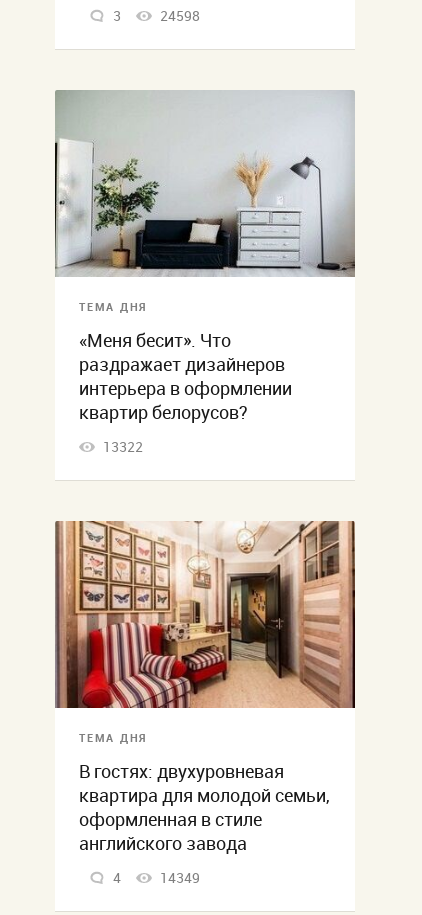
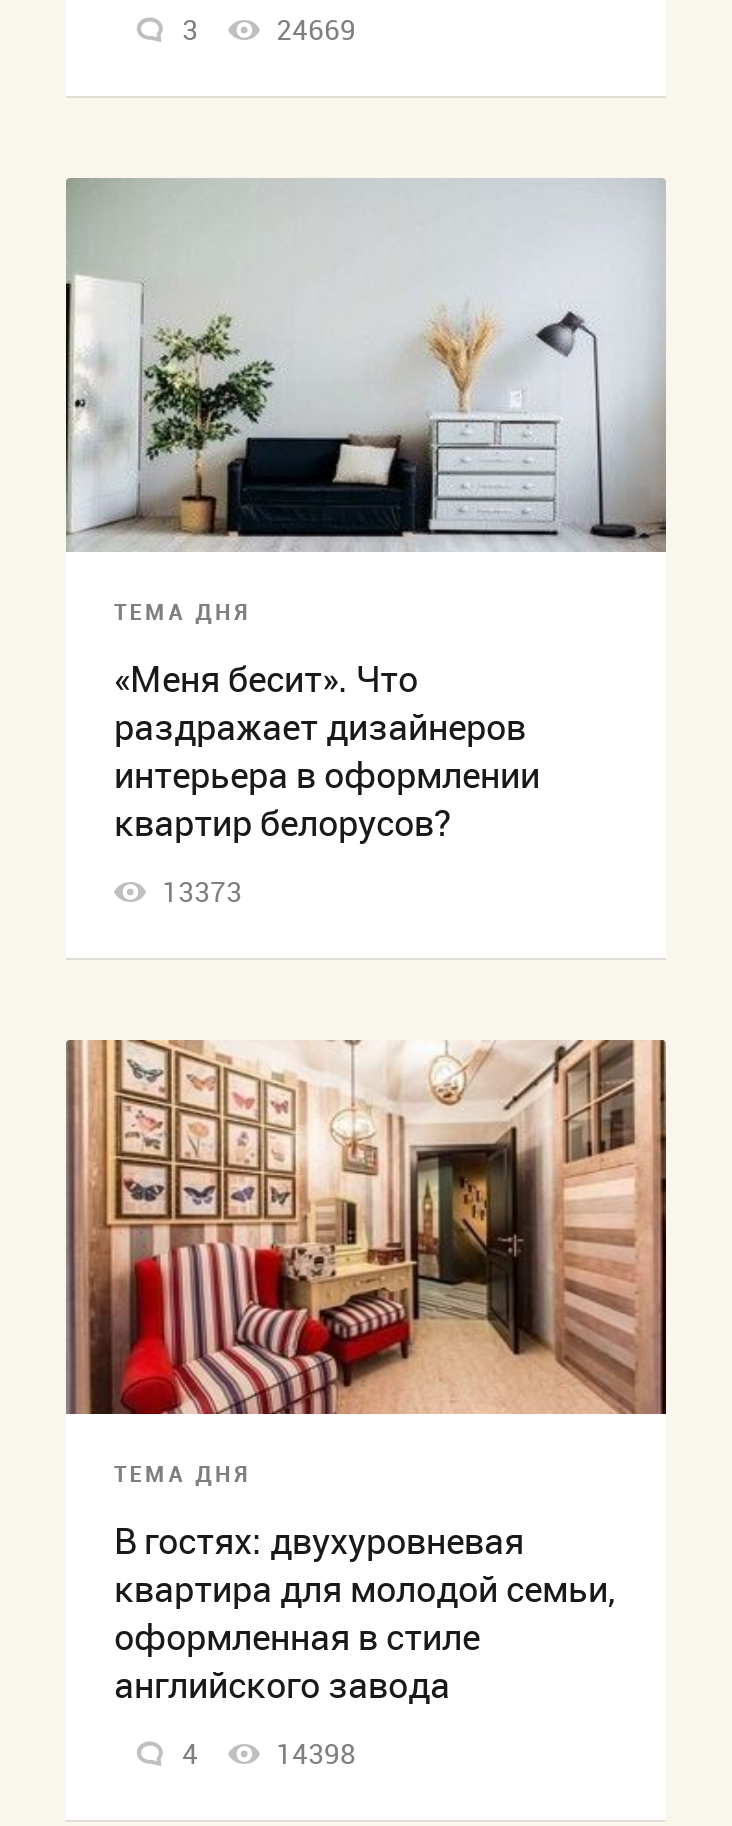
- 24598
+ 24669

- 13322
+ 13373

- 14349
+ 14398
